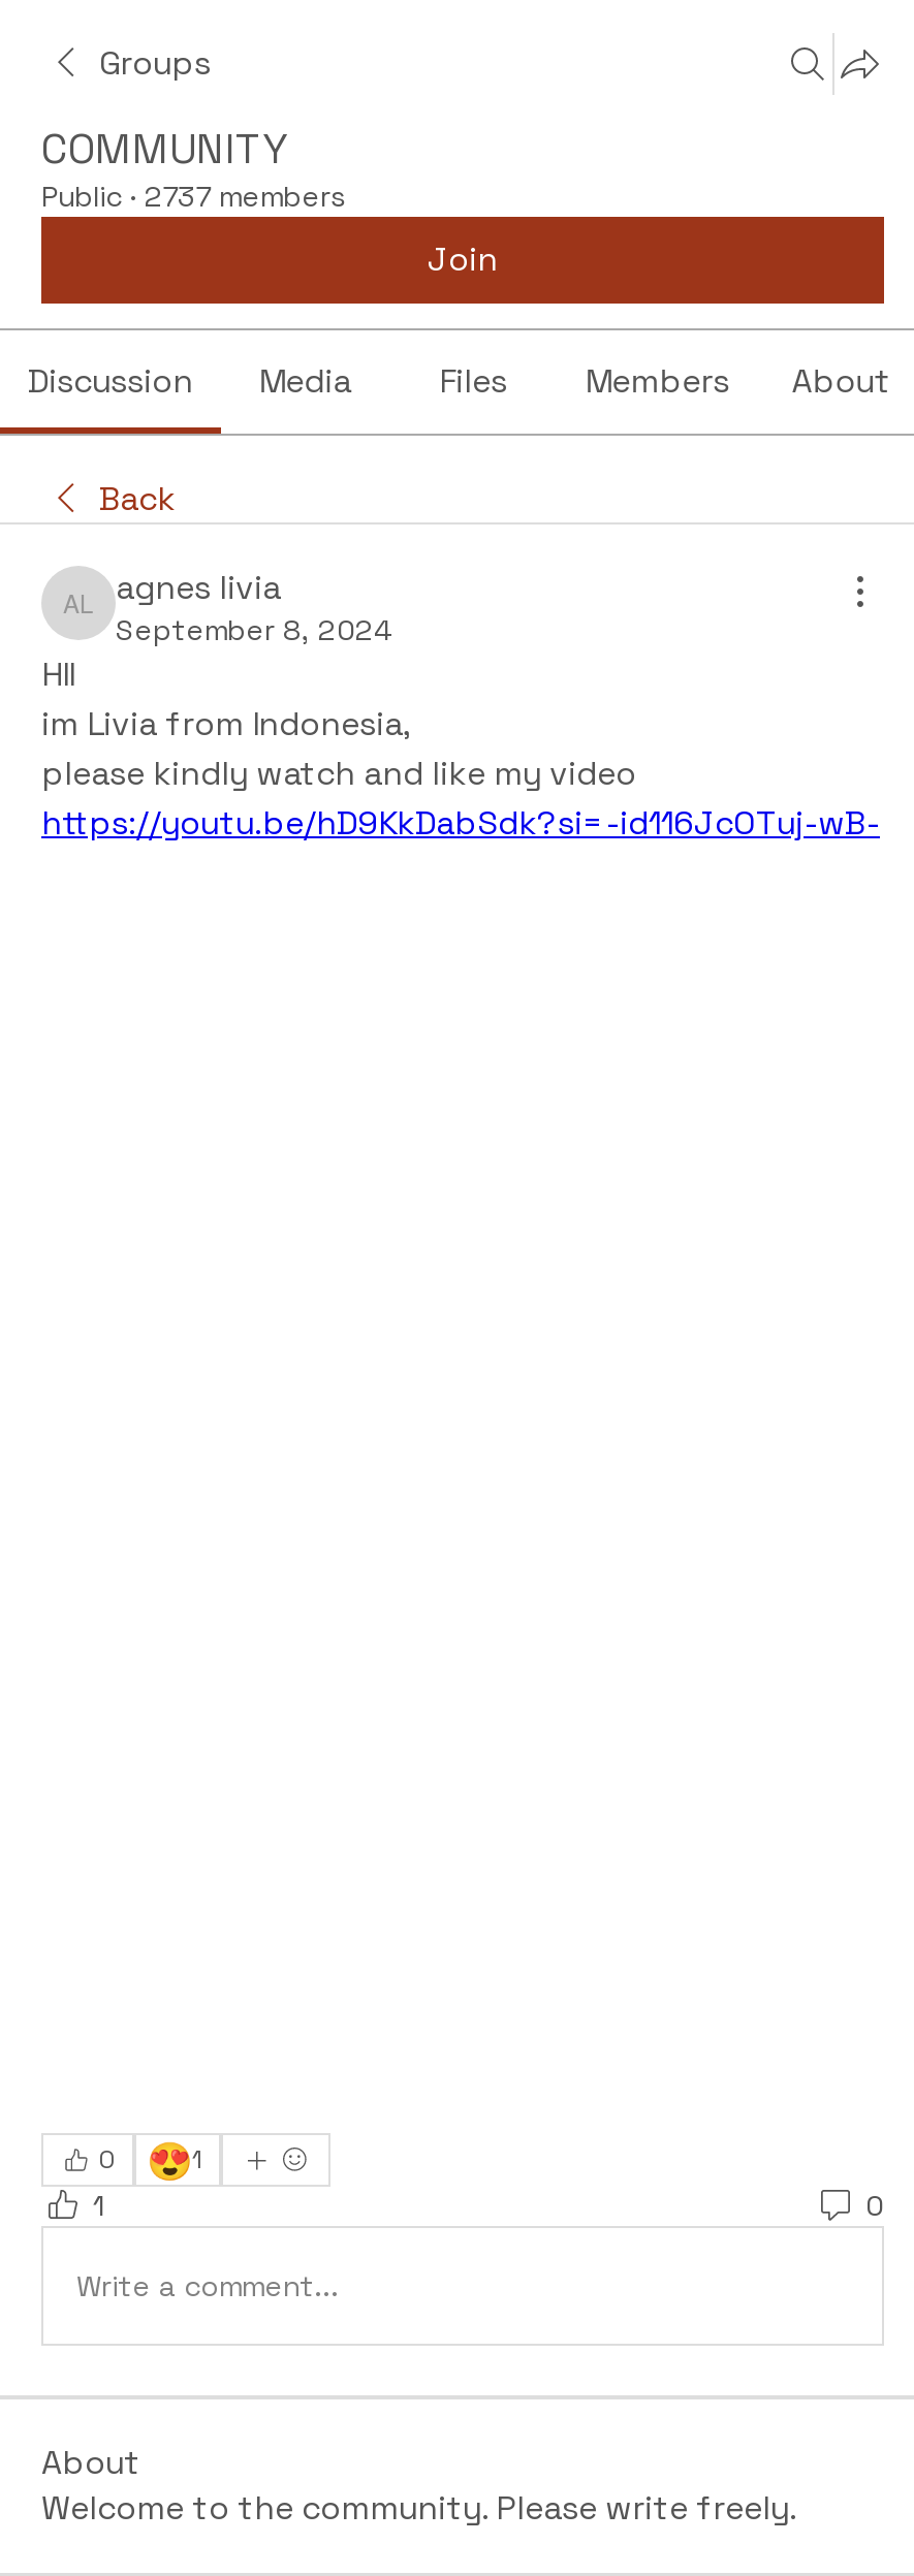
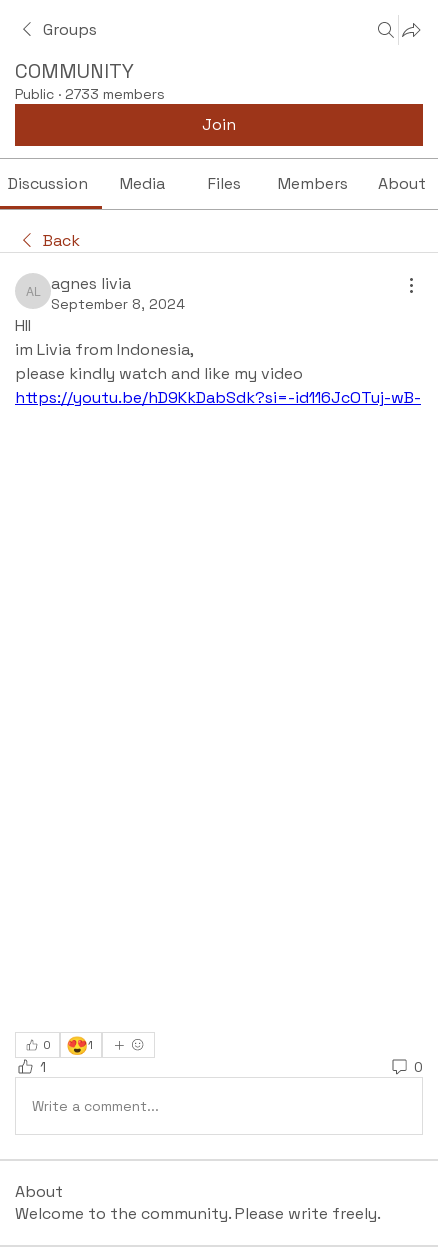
- Public · 2737 members
+ Public · 2733 members
